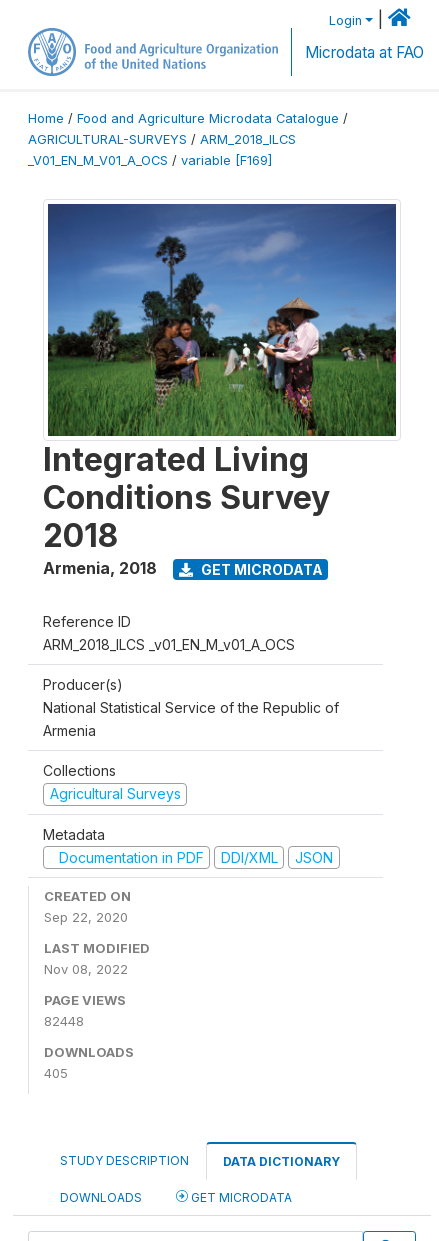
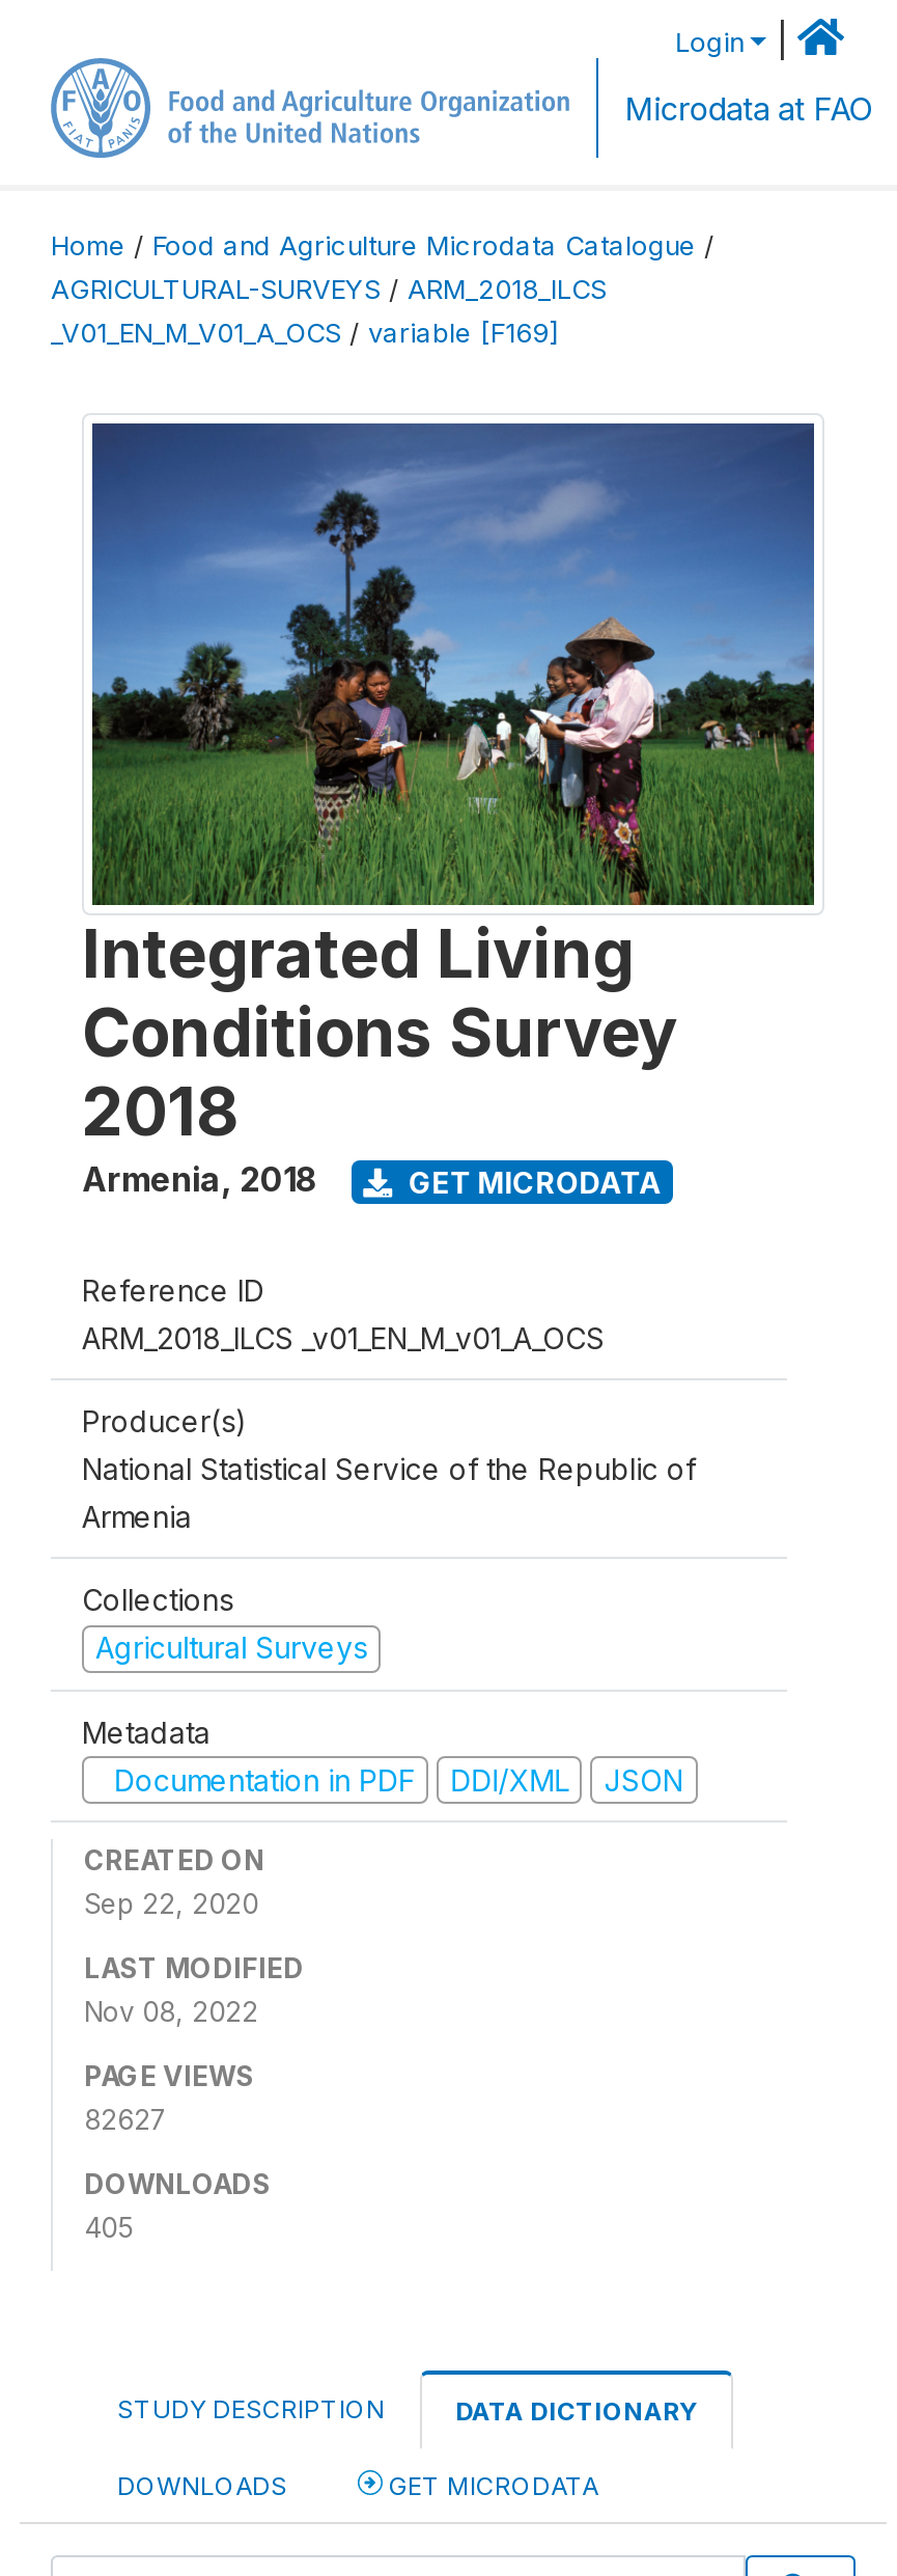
- 82448
+ 82627
